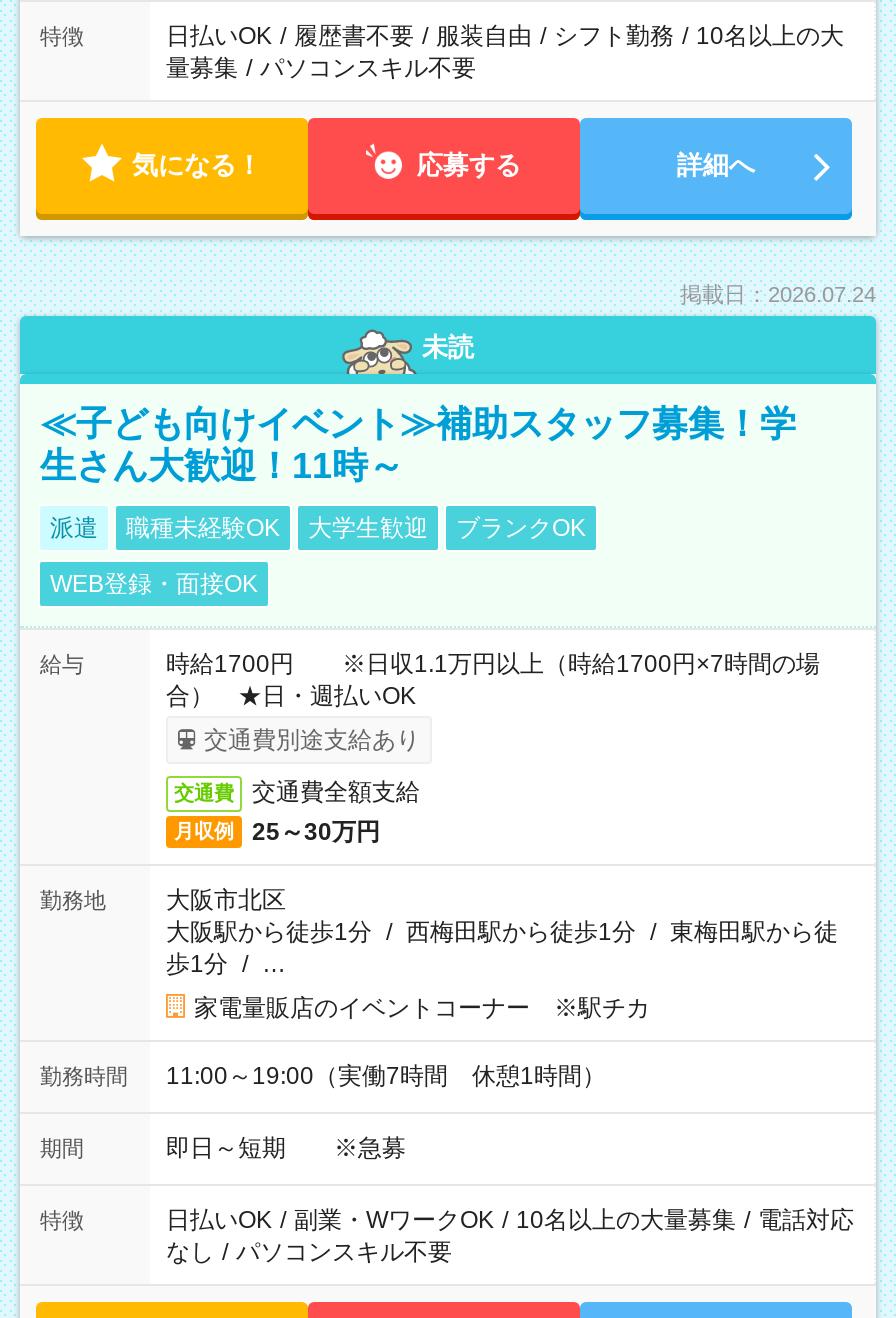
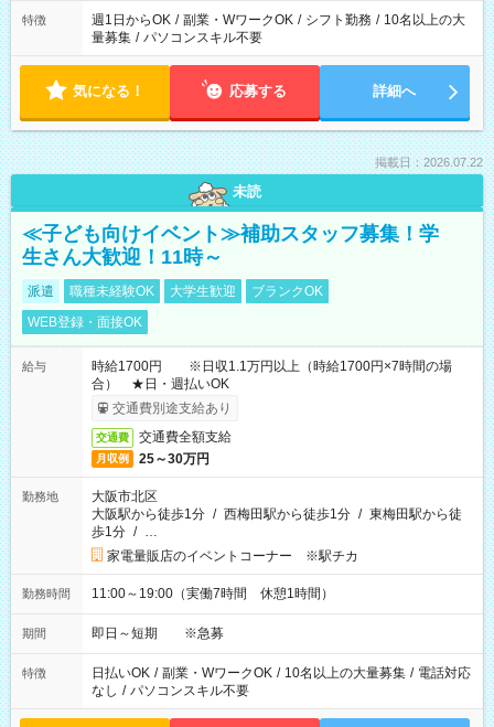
- 日払いOK / 履歴書不要 / 服装自由 / シフト勤務 / 10名以上の大
+ 週1日からOK / 副業・WワークOK / シフト勤務 / 10名以上の大

- 掲載日：2026.07.24
+ 掲載日：2026.07.22
